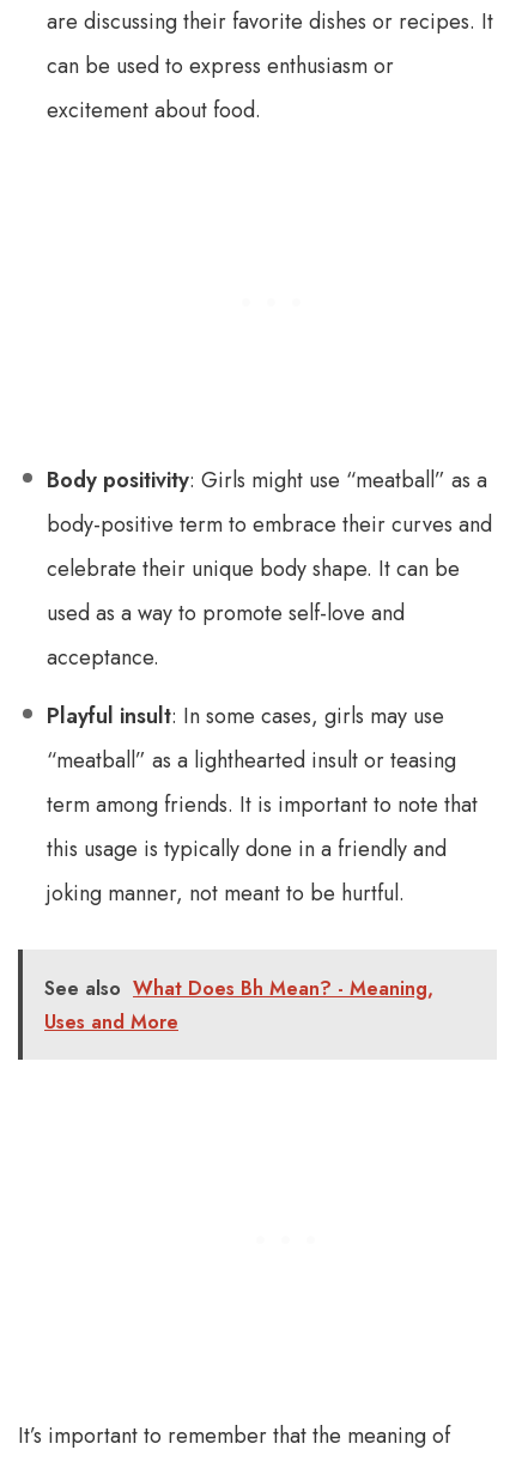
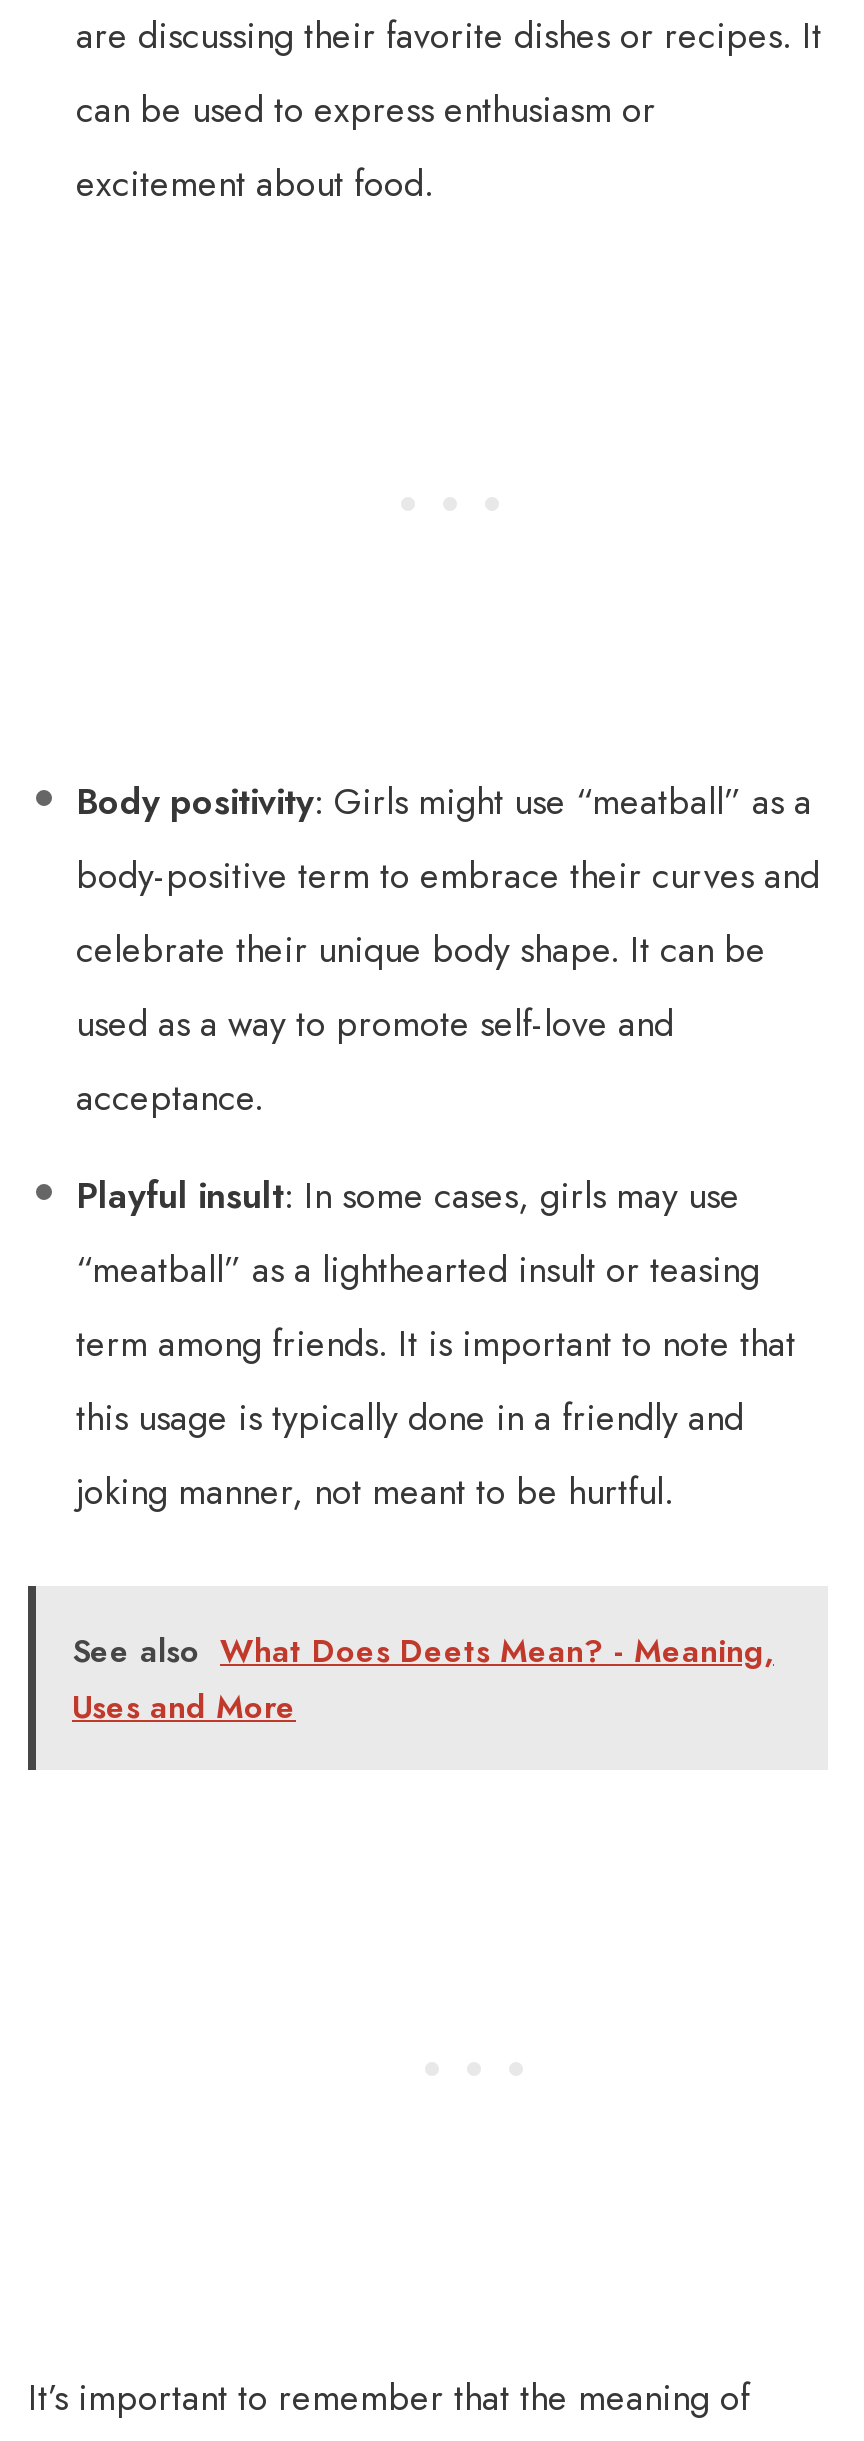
- See also What Does Bh Mean? - Meaning,
+ See also What Does Deets Mean? - Meaning,
